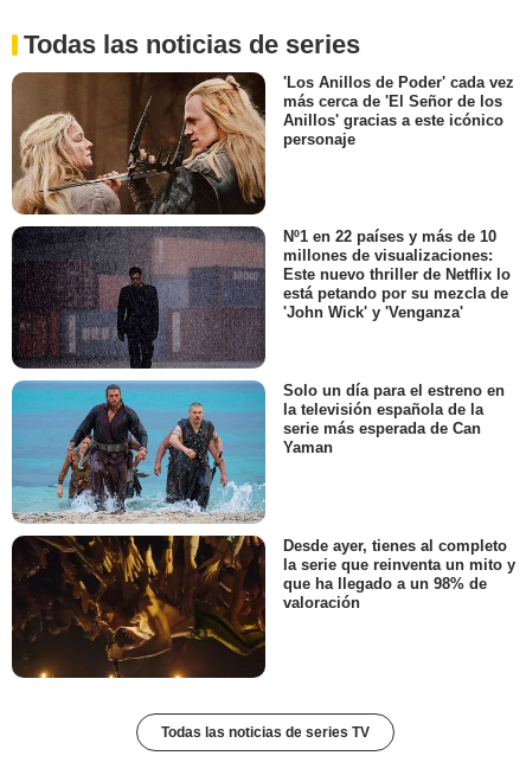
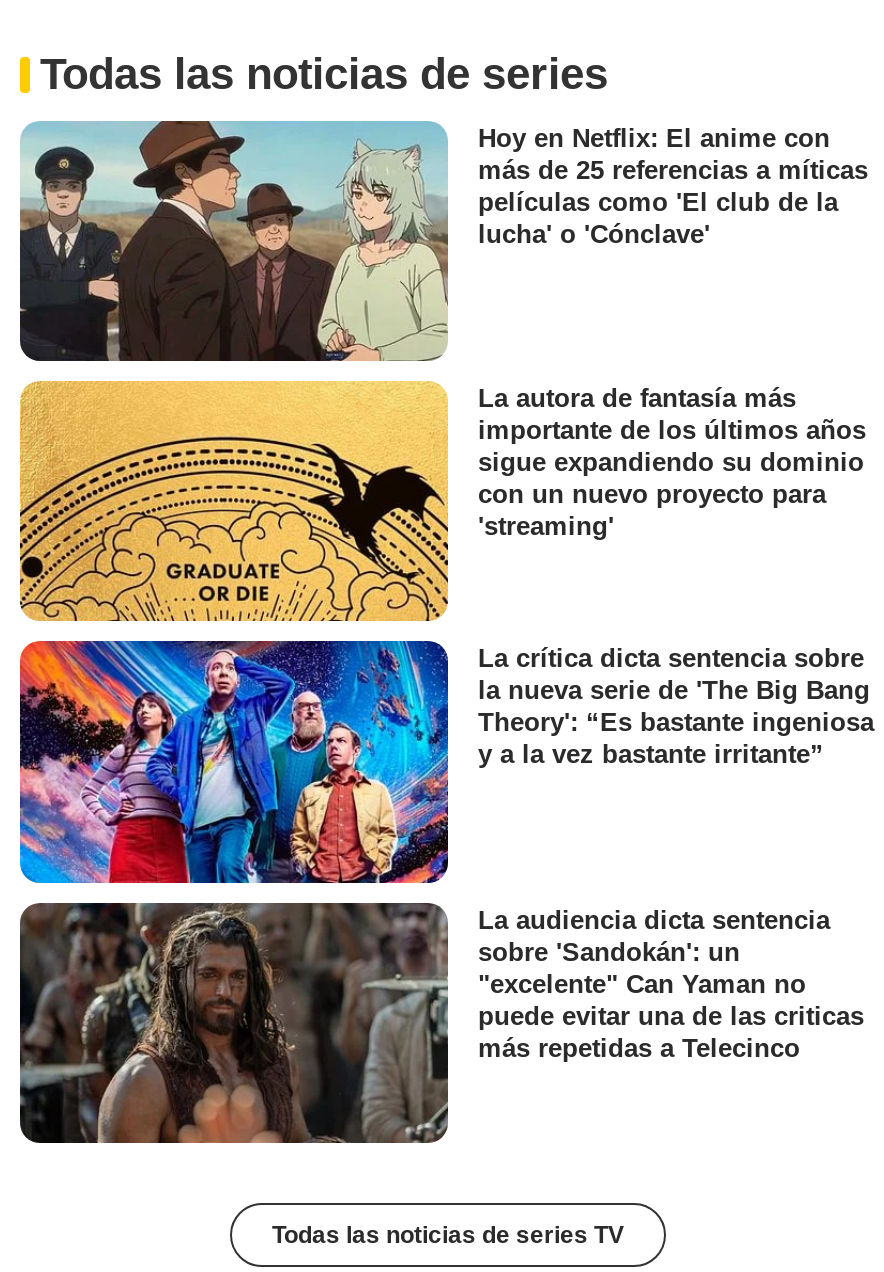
- [image]
- 'Los Anillos de Poder' cada vez
- más cerca de 'El Señor de los
- Anillos' gracias a este icónico
- personaje
+ [image]
+ Hoy en Netflix: El anime con
+ más de 25 referencias a míticas
+ películas como 'El club de la
+ lucha' o 'Cónclave'

- [image]
- Nº1 en 22 países y más de 10
- millones de visualizaciones:
- Este nuevo thriller de Netflix lo
- está petando por su mezcla de
- 'John Wick' y 'Venganza'
+ [image]
+ La autora de fantasía más
+ importante de los últimos años
+ sigue expandiendo su dominio
+ con un nuevo proyecto para
+ 'streaming'

- [image]
- Solo un día para el estreno en
- la televisión española de la
- serie más esperada de Can
- Yaman
+ [image]
+ La crítica dicta sentencia sobre
+ la nueva serie de 'The Big Bang
+ Theory': “Es bastante ingeniosa
+ y a la vez bastante irritante”

- [image]
- Desde ayer, tienes al completo
- la serie que reinventa un mito y
- que ha llegado a un 98% de
- valoración
+ [image]
+ La audiencia dicta sentencia
+ sobre 'Sandokán': un
+ "excelente" Can Yaman no
+ puede evitar una de las criticas
+ más repetidas a Telecinco
